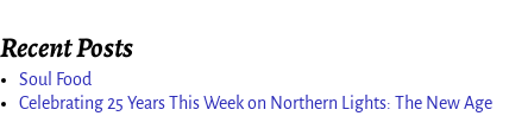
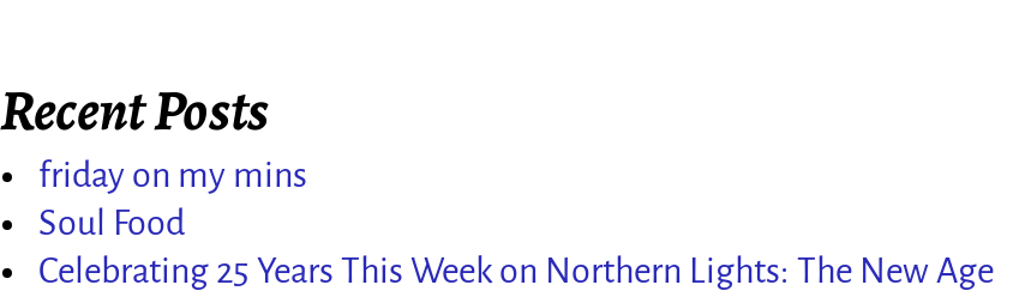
+ friday on my mins
